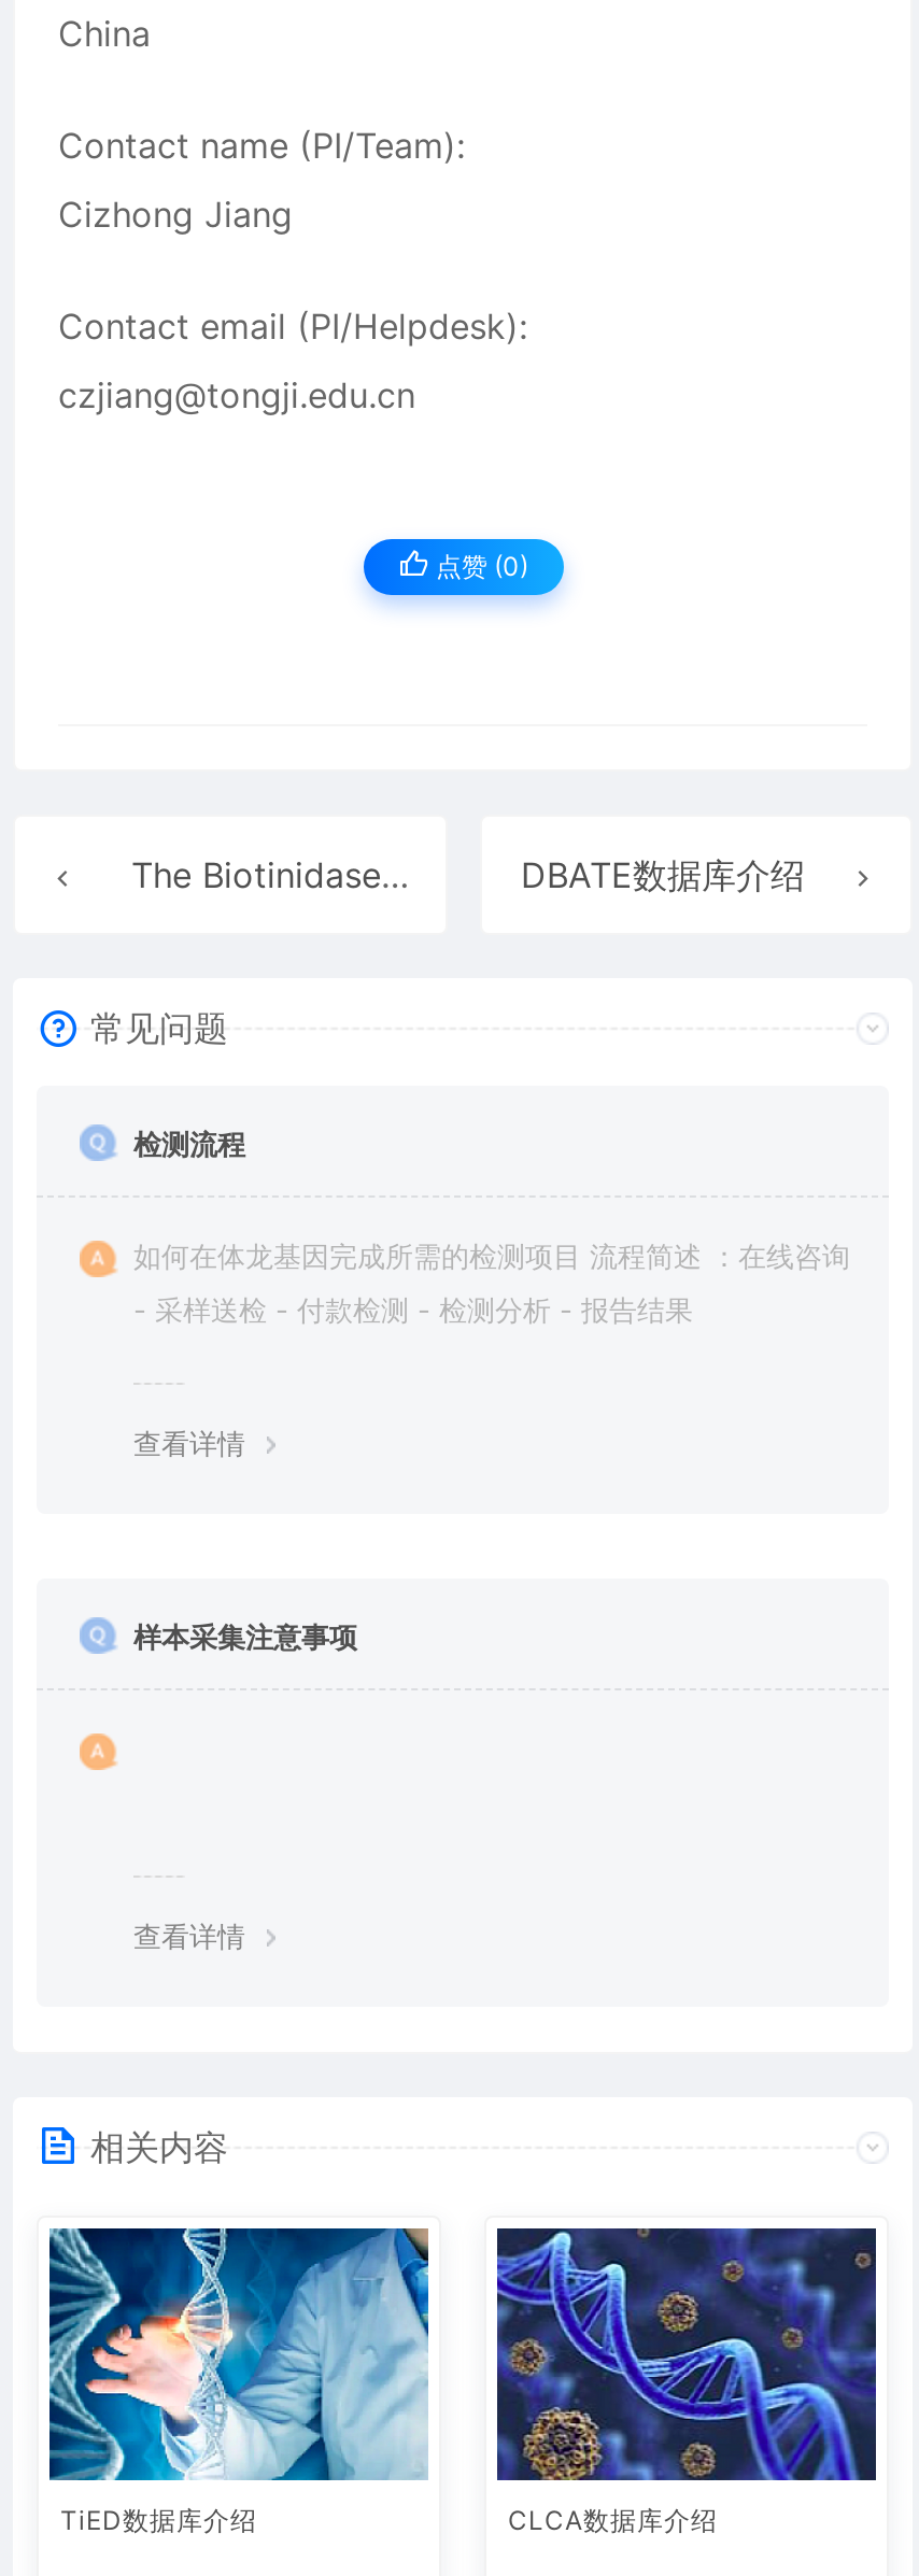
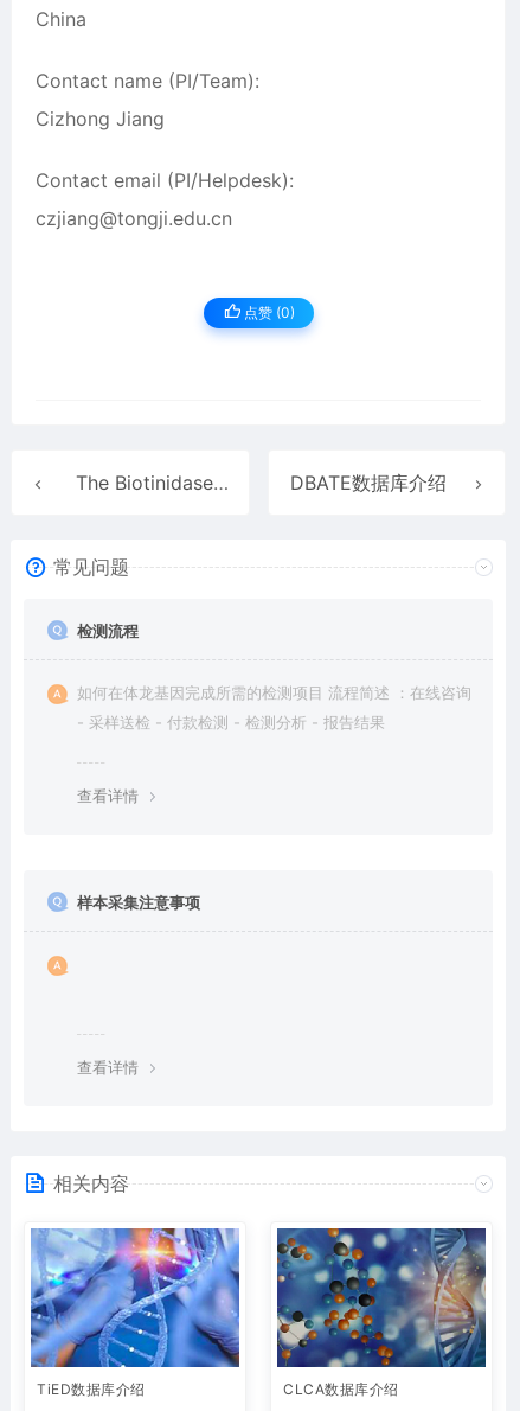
- [image]
+ [image]

- [image]
+ [image]
